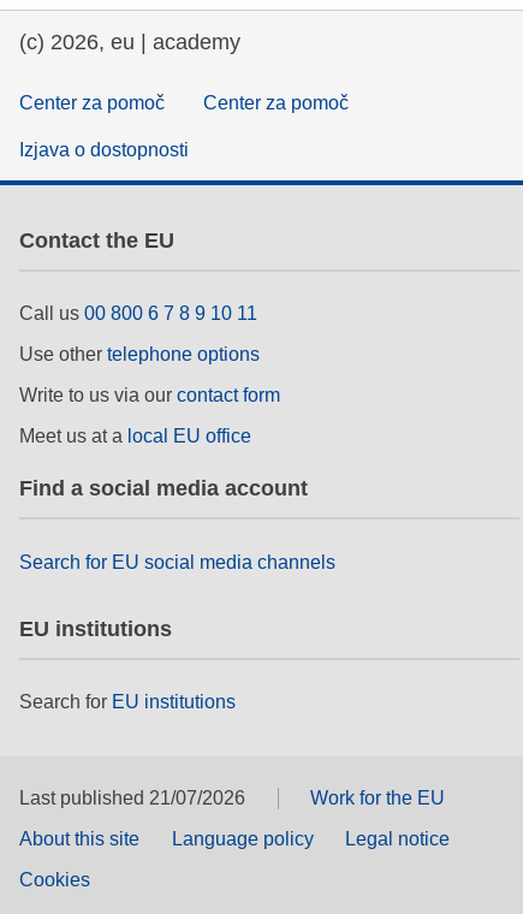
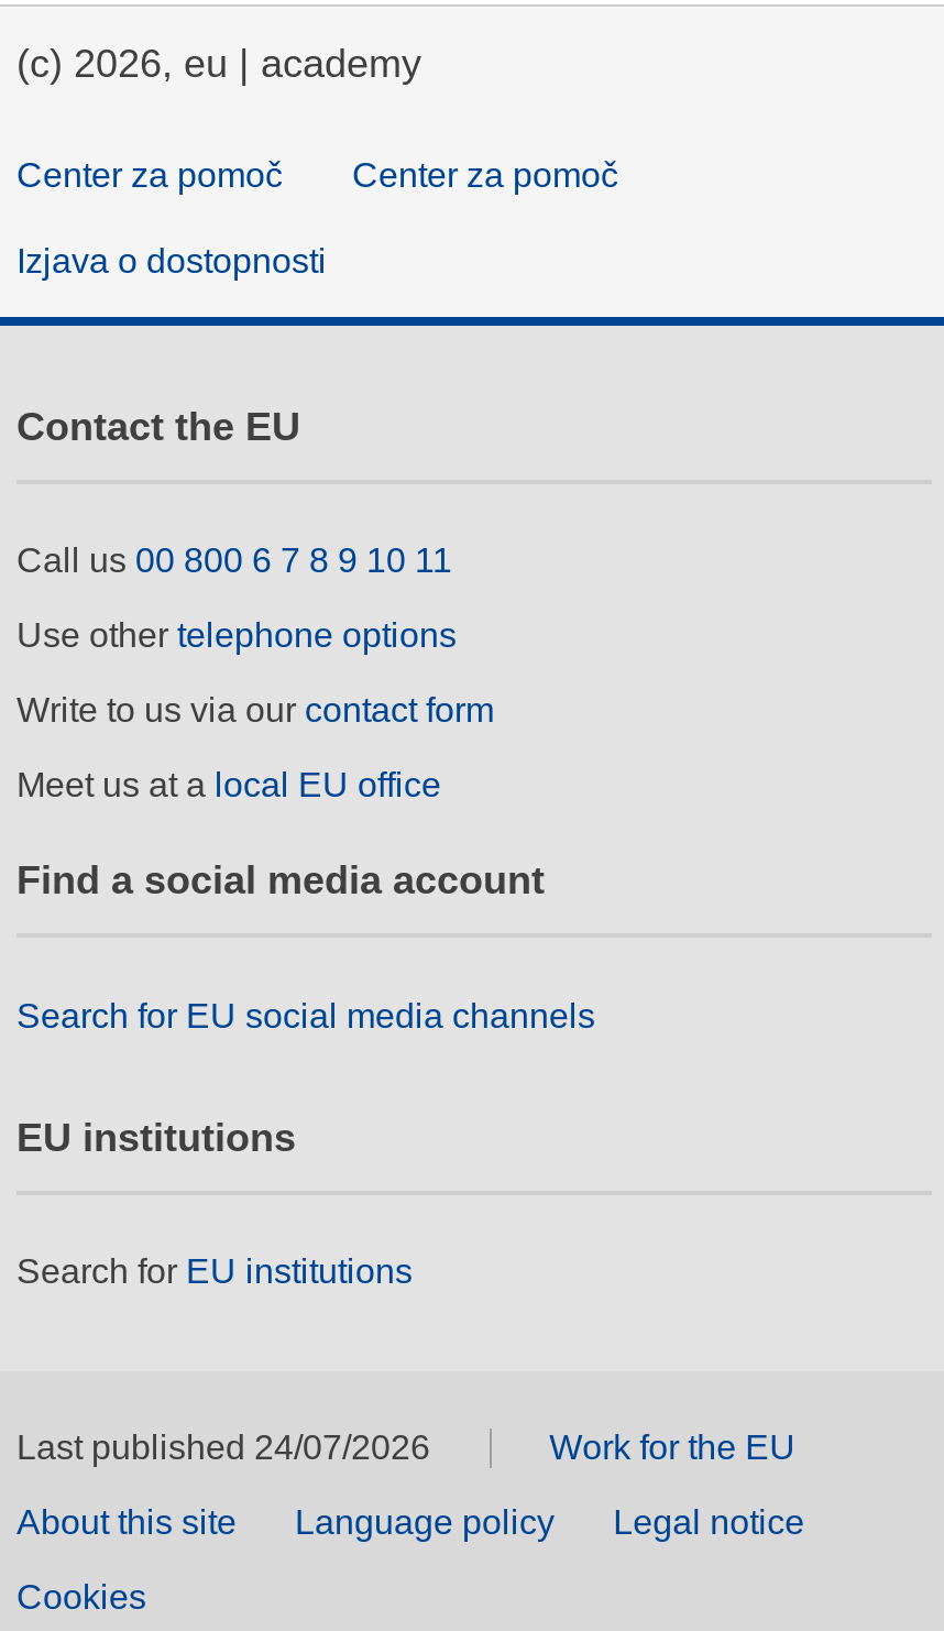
- Last published 21/07/2026
+ Last published 24/07/2026
